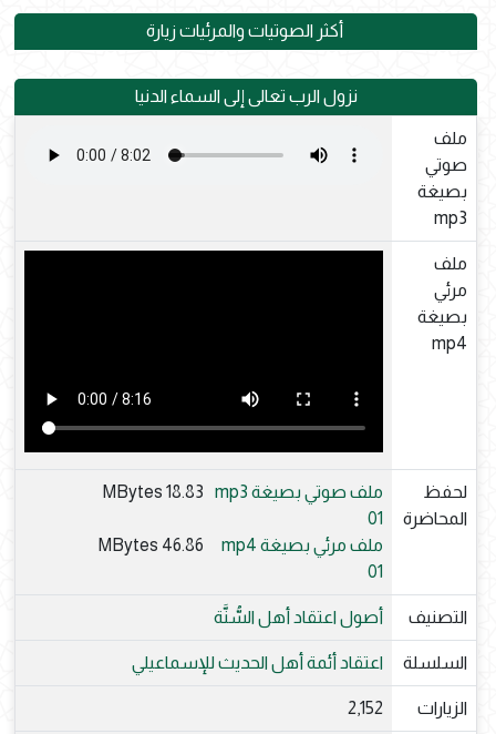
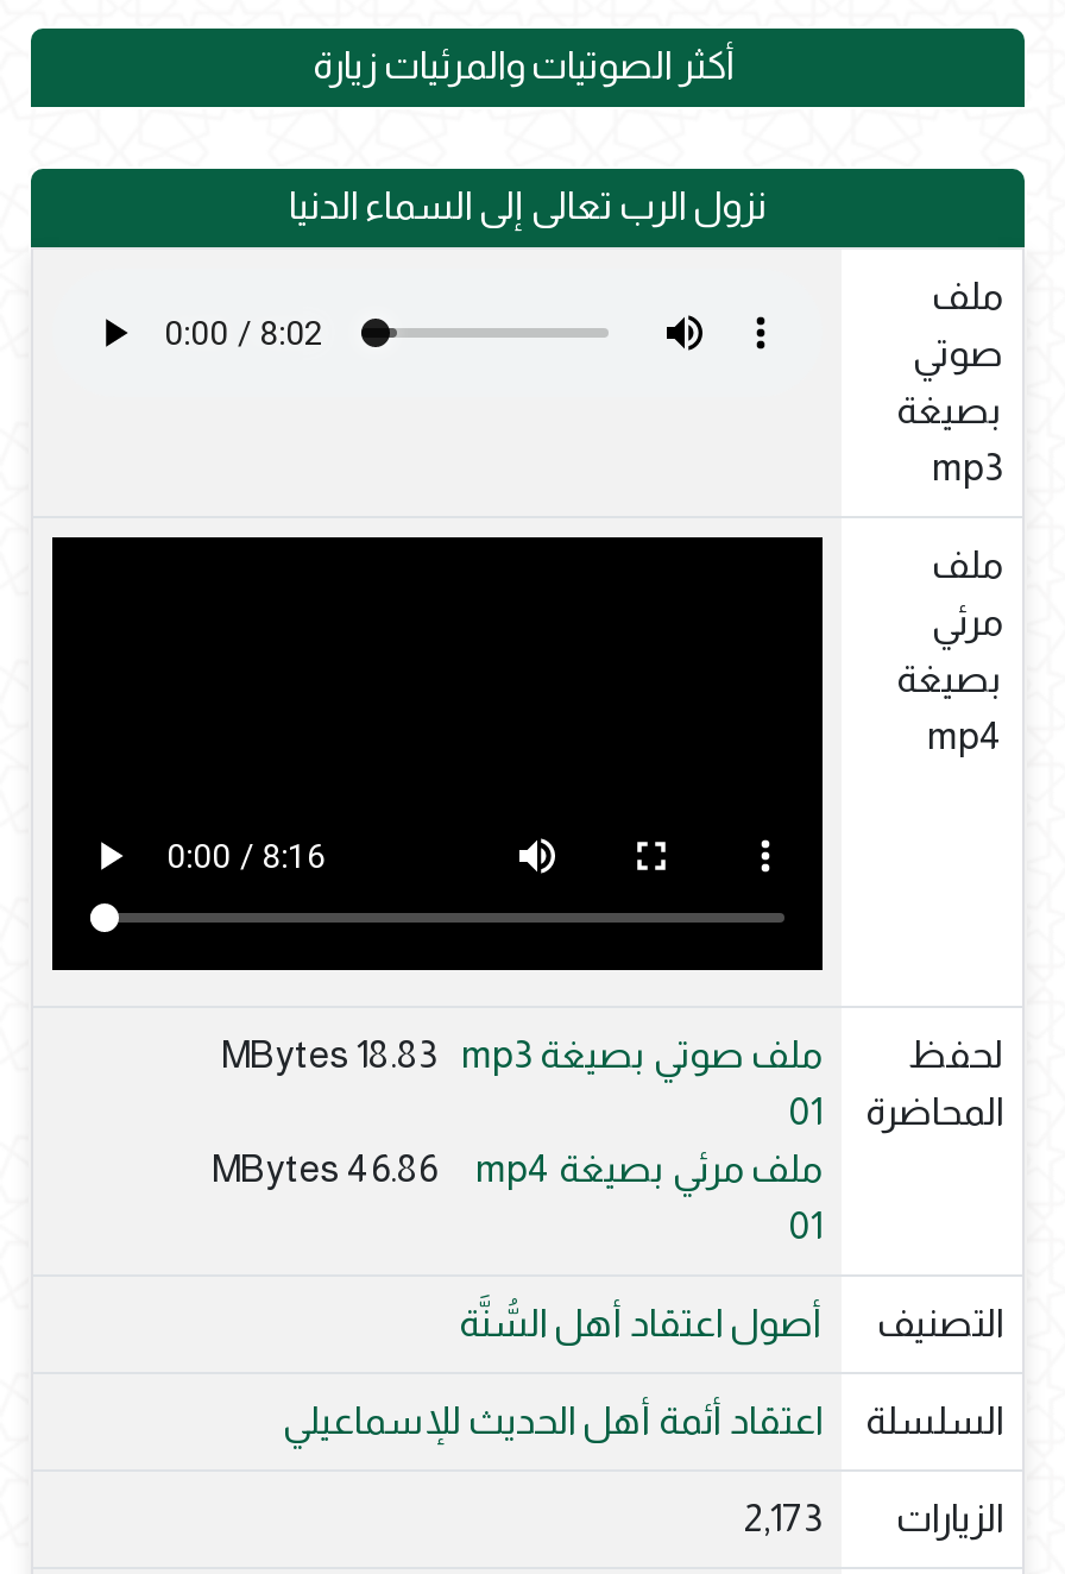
- الزيارات 2,152
+ الزيارات 2,173
